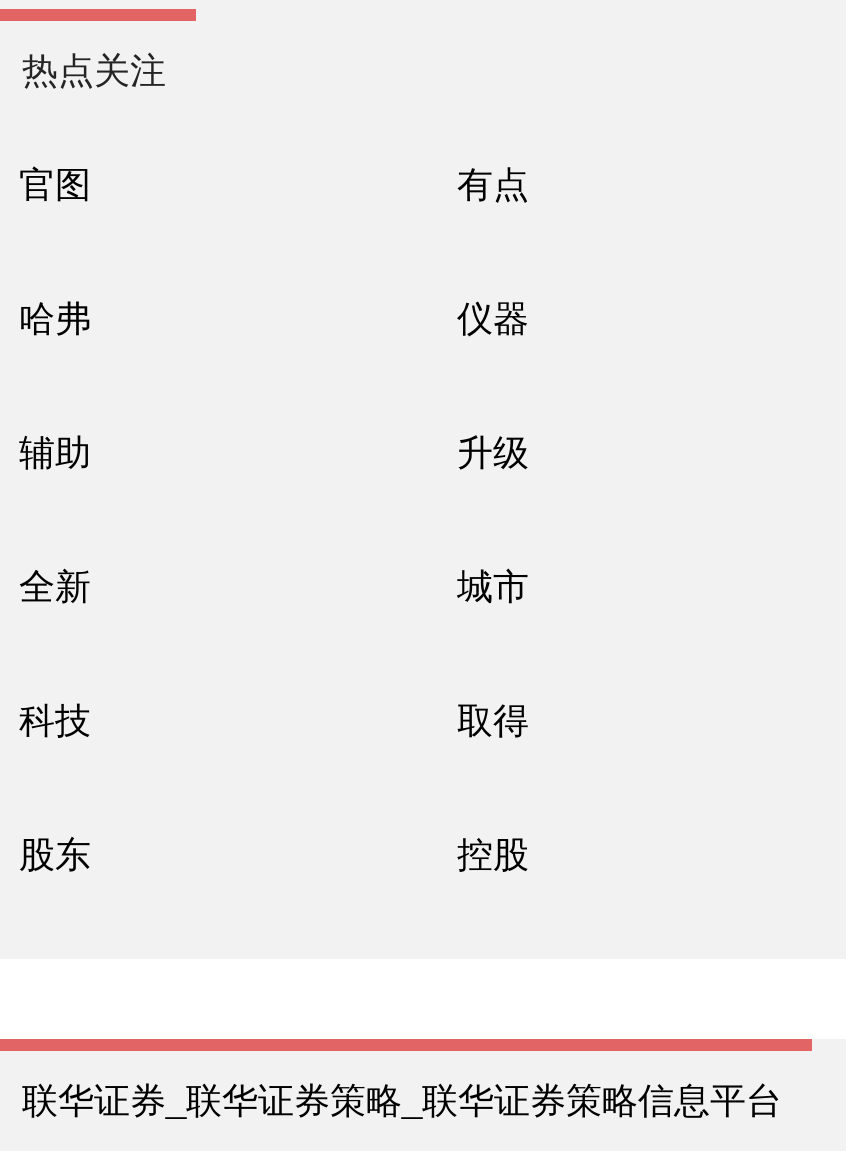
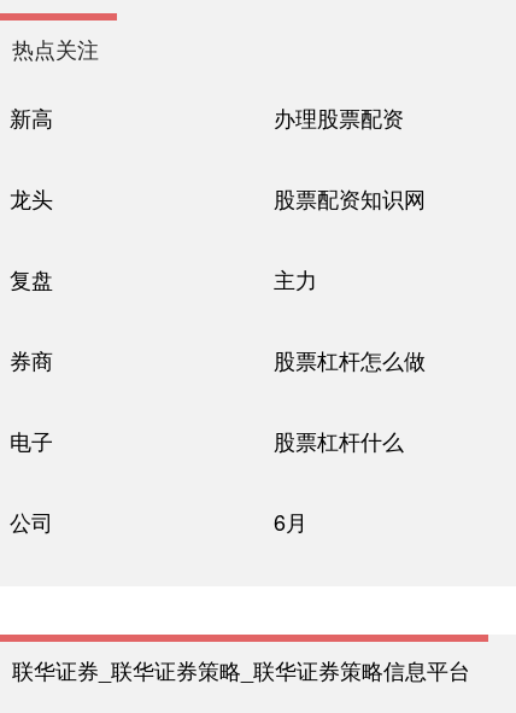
- 官图
- 有点
+ 新高
+ 办理股票配资

- 哈弗
- 仪器
+ 龙头
+ 股票配资知识网

- 辅助
- 升级
+ 复盘
+ 主力

- 全新
- 城市
+ 券商
+ 股票杠杆怎么做

- 科技
- 取得
+ 电子
+ 股票杠杆什么

- 股东
- 控股
+ 公司
+ 6月
